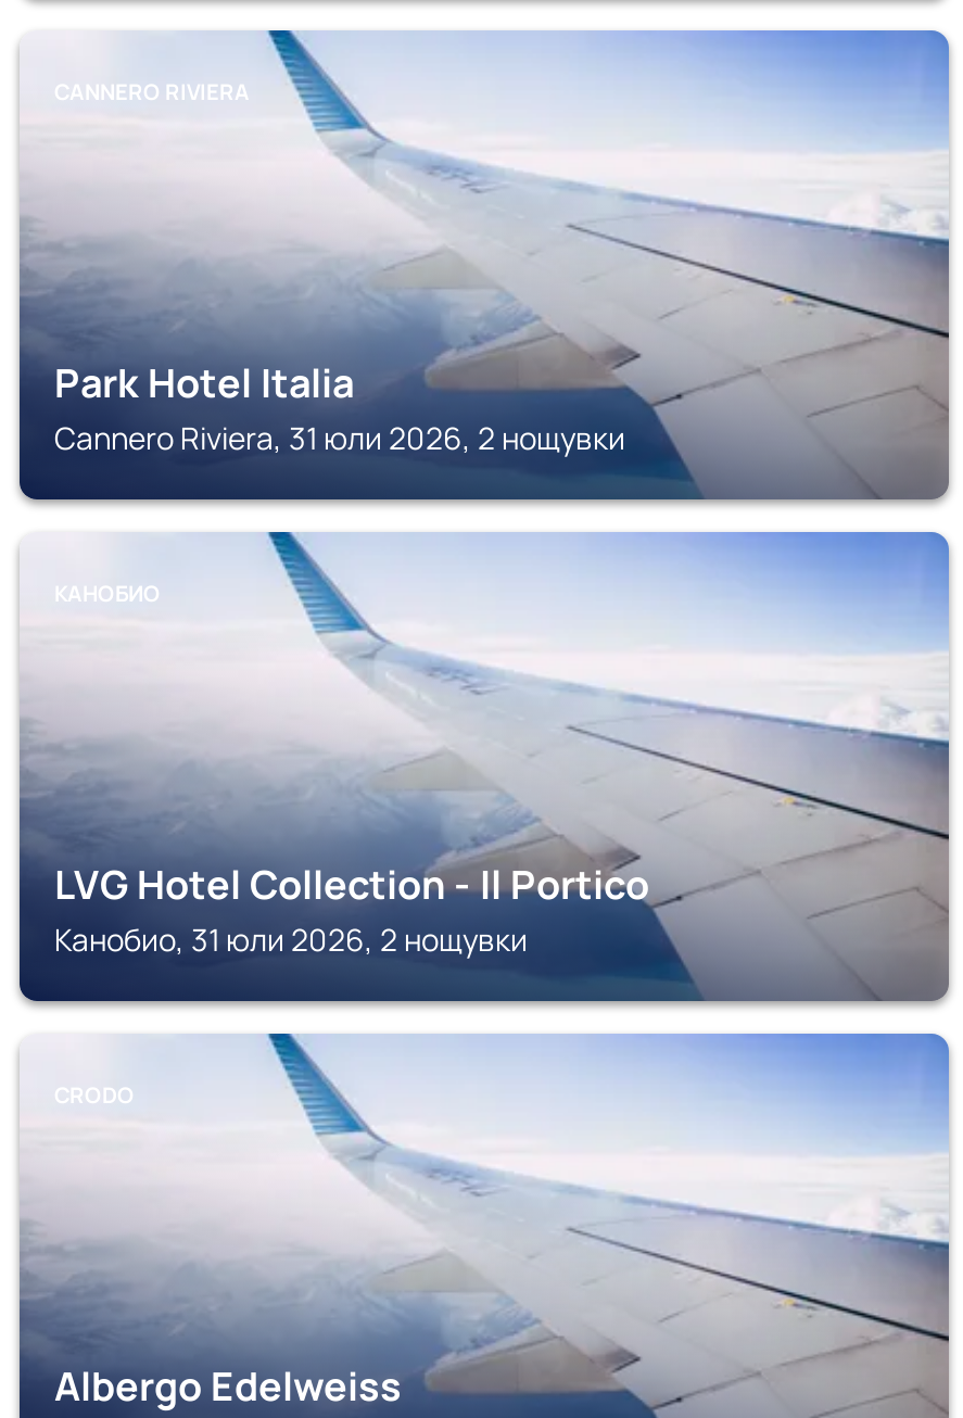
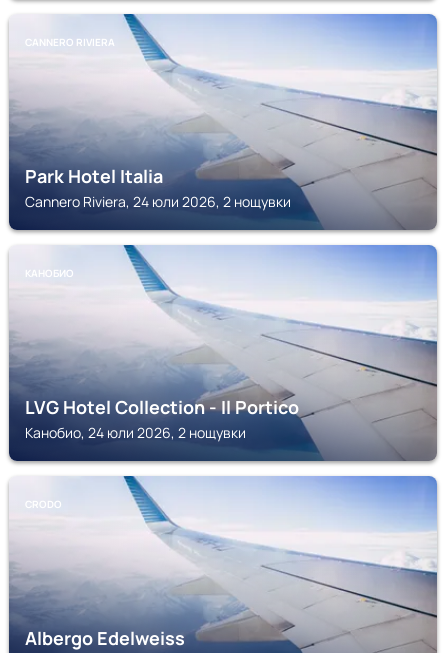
- Cannero Riviera, 31 юли 2026, 2 нощувки
+ Cannero Riviera, 24 юли 2026, 2 нощувки

- Канобио, 31 юли 2026, 2 нощувки
+ Канобио, 24 юли 2026, 2 нощувки
